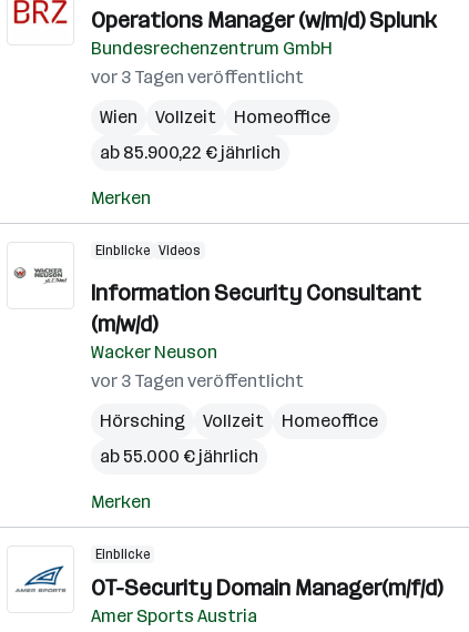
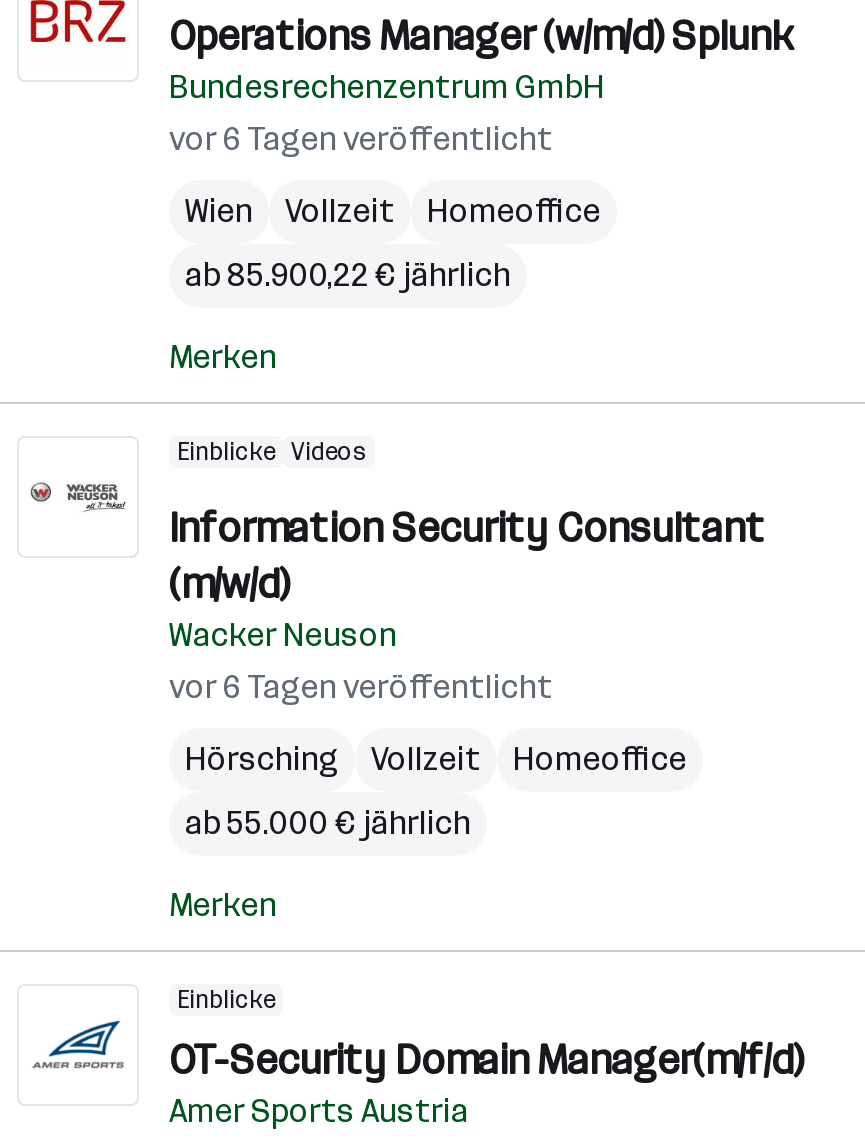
- vor 3 Tagen veröffentlicht
+ vor 6 Tagen veröffentlicht

- vor 3 Tagen veröffentlicht
+ vor 6 Tagen veröffentlicht
